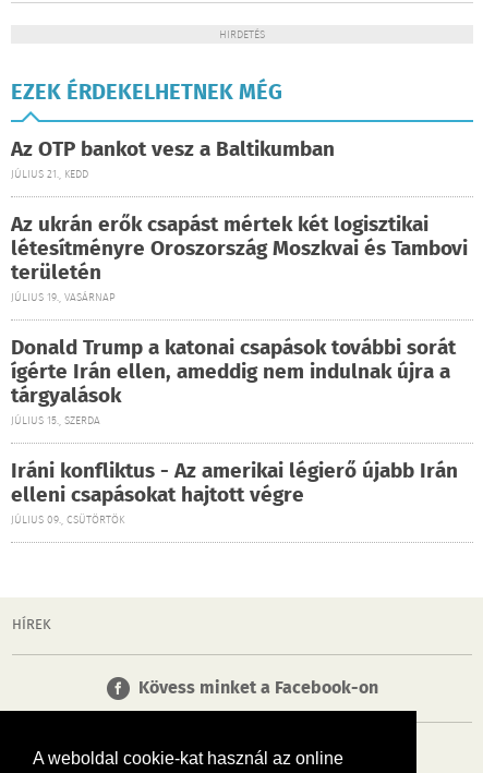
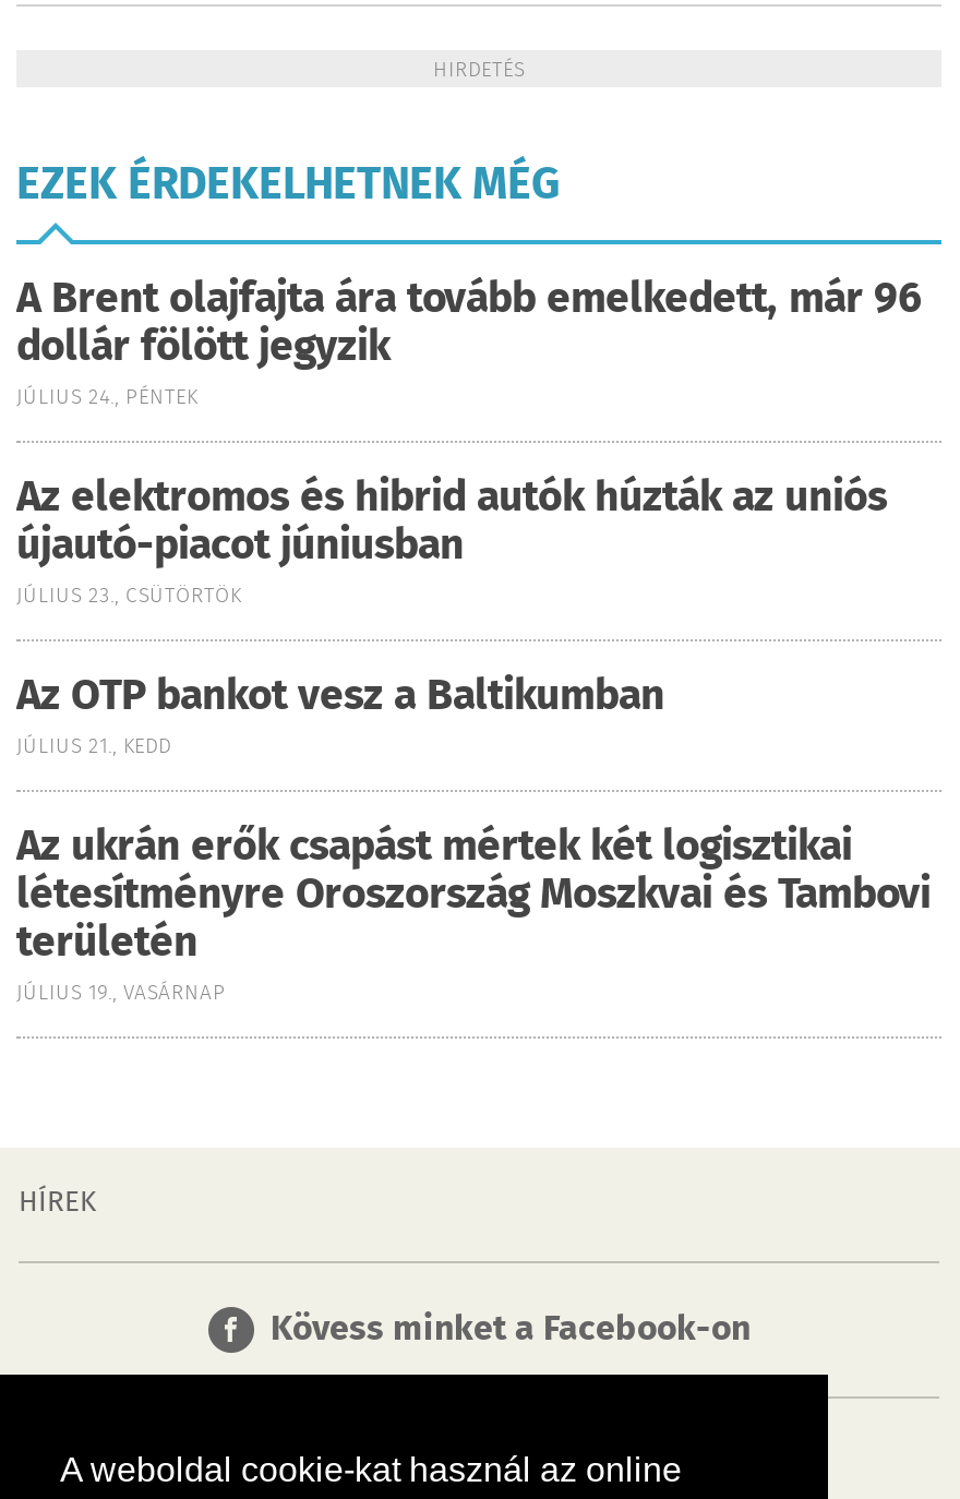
+ A Brent olajfajta ára tovább emelkedett, már 96
+ dollár fölött jegyzik
+ JÚLIUS 24., PÉNTEK
+ Az elektromos és hibrid autók húzták az uniós
+ újautó-piacot júniusban
+ JÚLIUS 23., CSÜTÖRTÖK

moved down: Az OTP bankot vesz a Baltikumban | JÚLIUS 21., KEDD | Az ukrán erők csapást mértek két logisztikai | létesítményre Oroszország Moszkvai és Tambovi | területén | JÚLIUS 19., VASÁRNAP

- Donald Trump a katonai csapások további sorát
- ígérte Irán ellen, ameddig nem indulnak újra a
- tárgyalások
- JÚLIUS 15., SZERDA
- Iráni konfliktus - Az amerikai légierő újabb Irán
- elleni csapásokat hajtott végre
- JÚLIUS 09., CSÜTÖRTÖK
